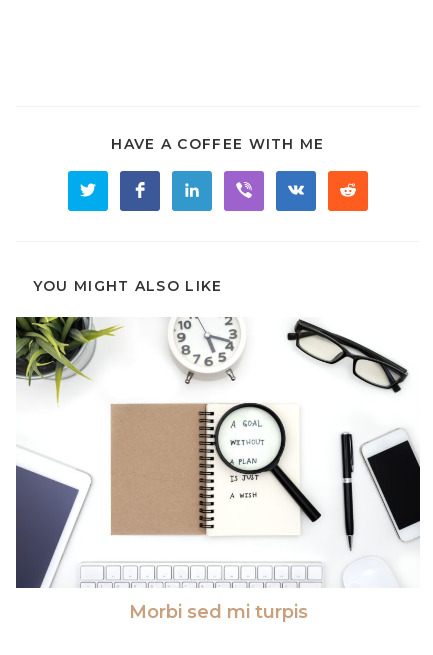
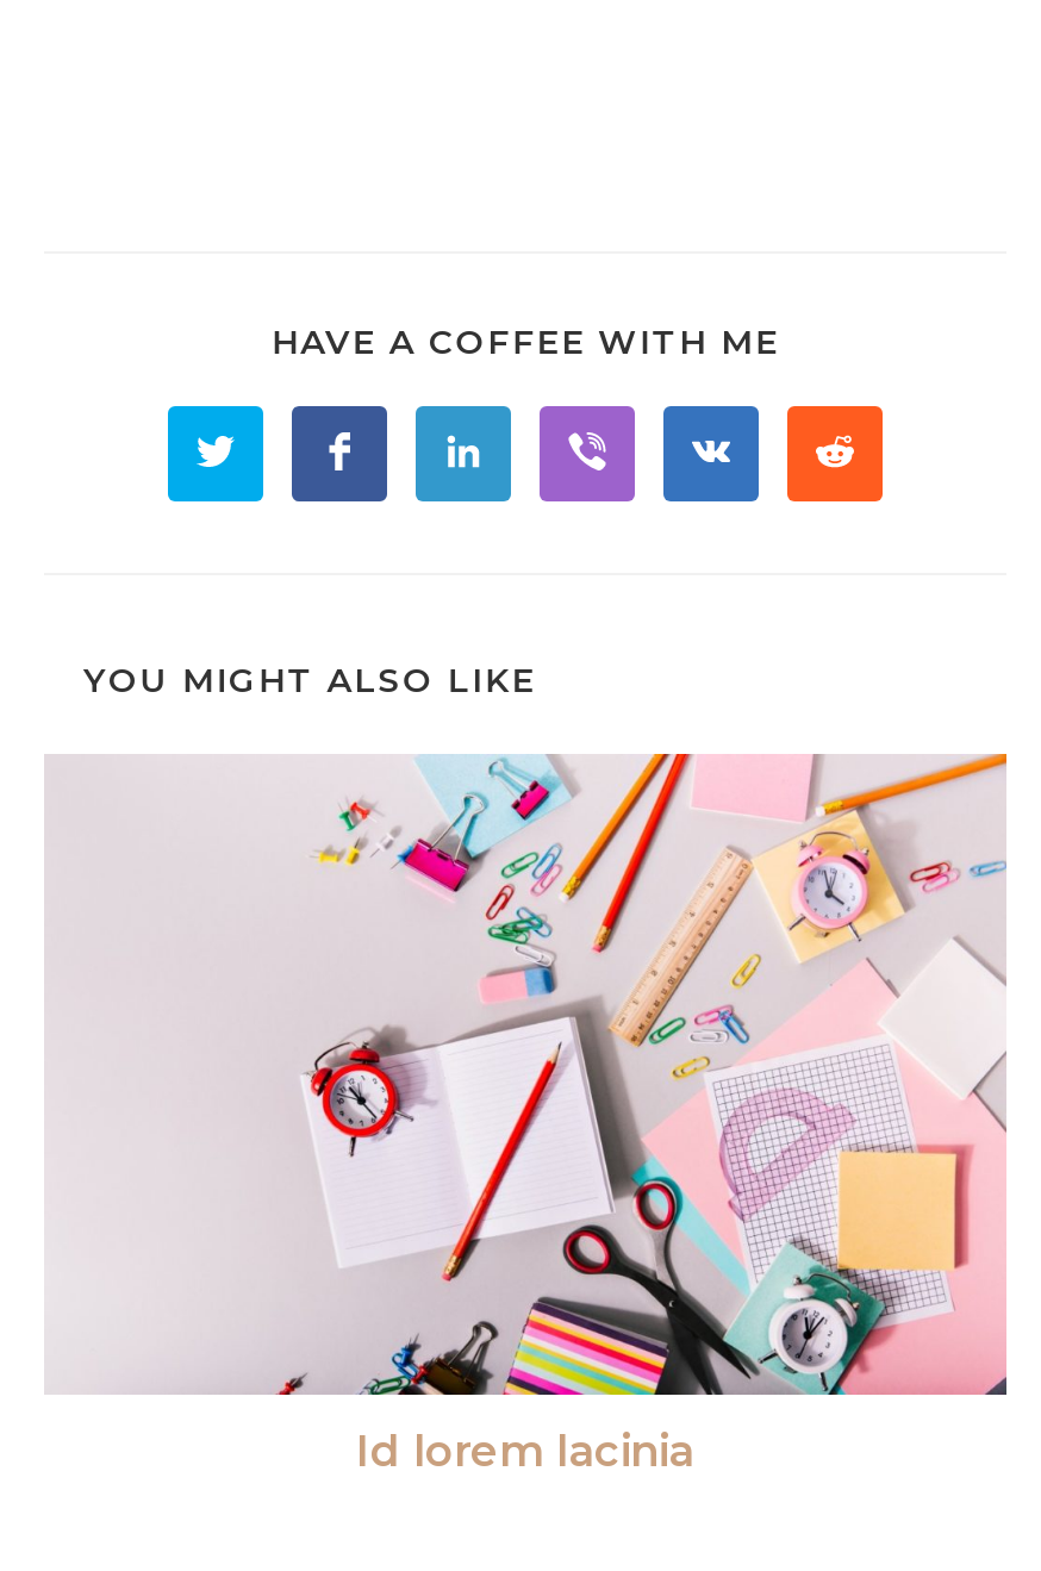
- [image]
- Morbi sed mi turpis
+ [image]
+ Id lorem lacinia
